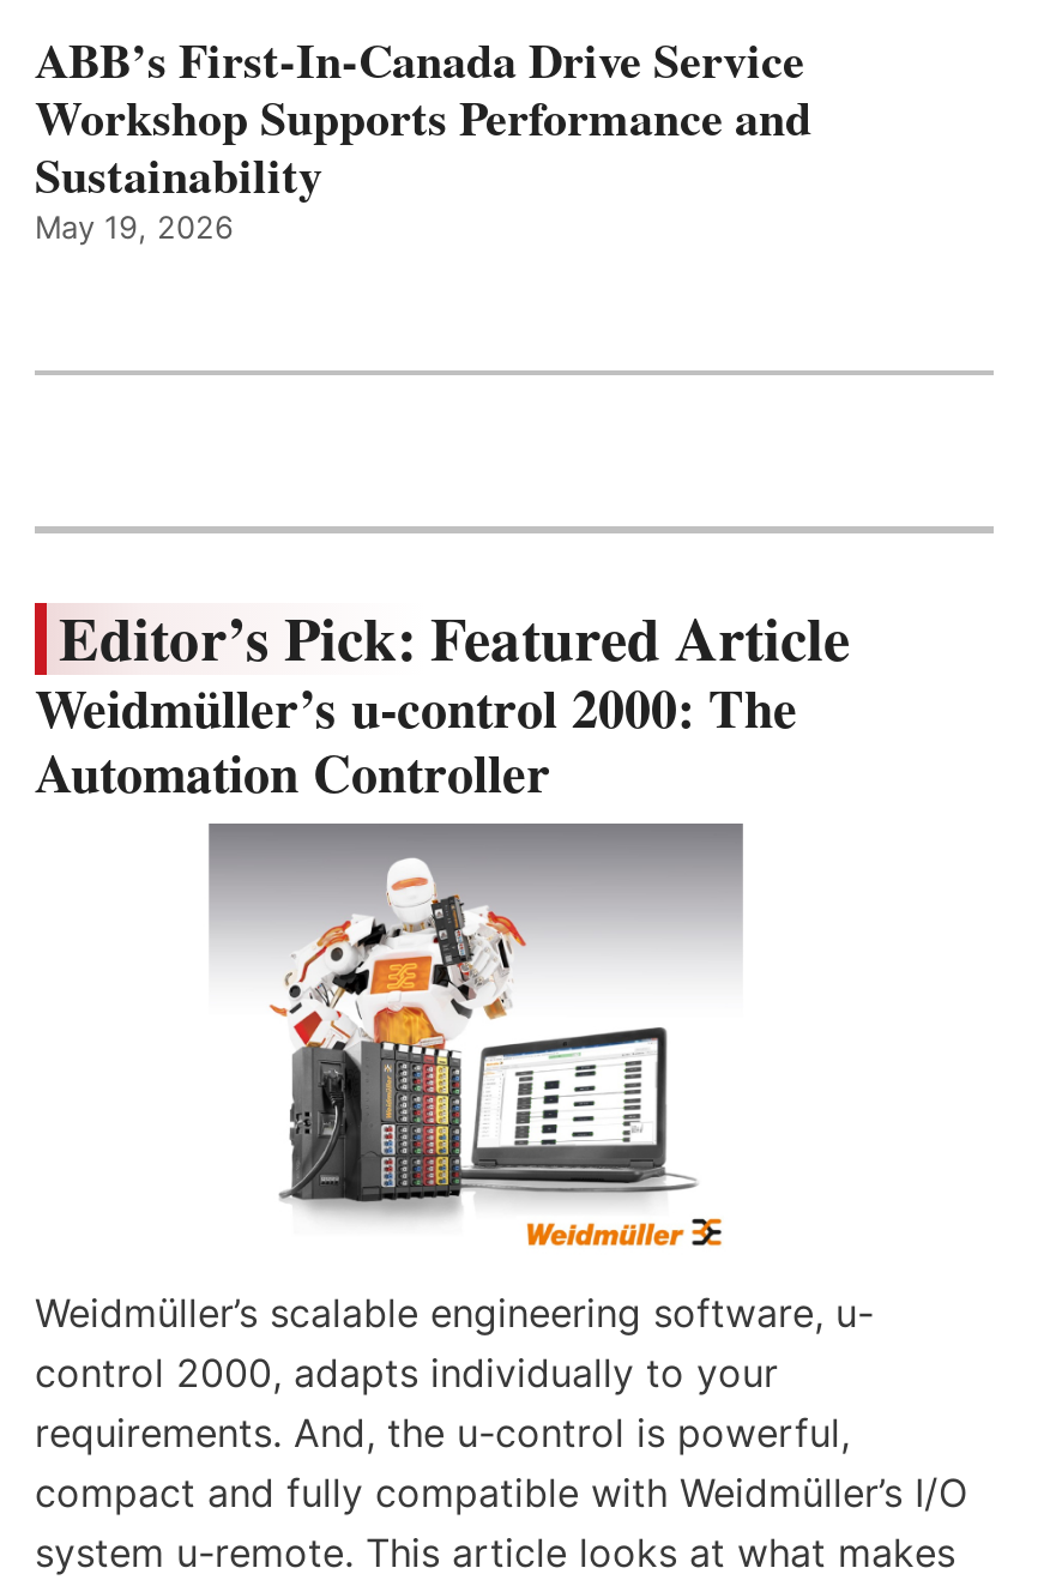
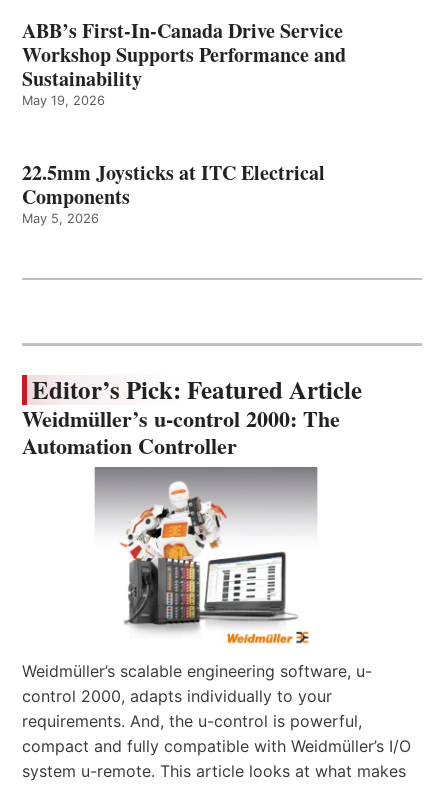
+ 22.5mm Joysticks at ITC Electrical
+ Components
+ May 5, 2026
